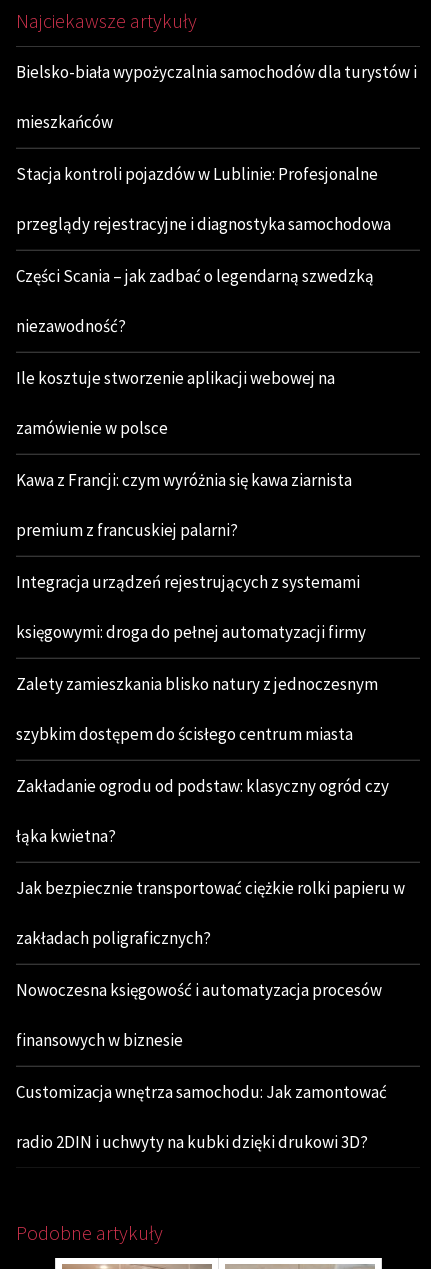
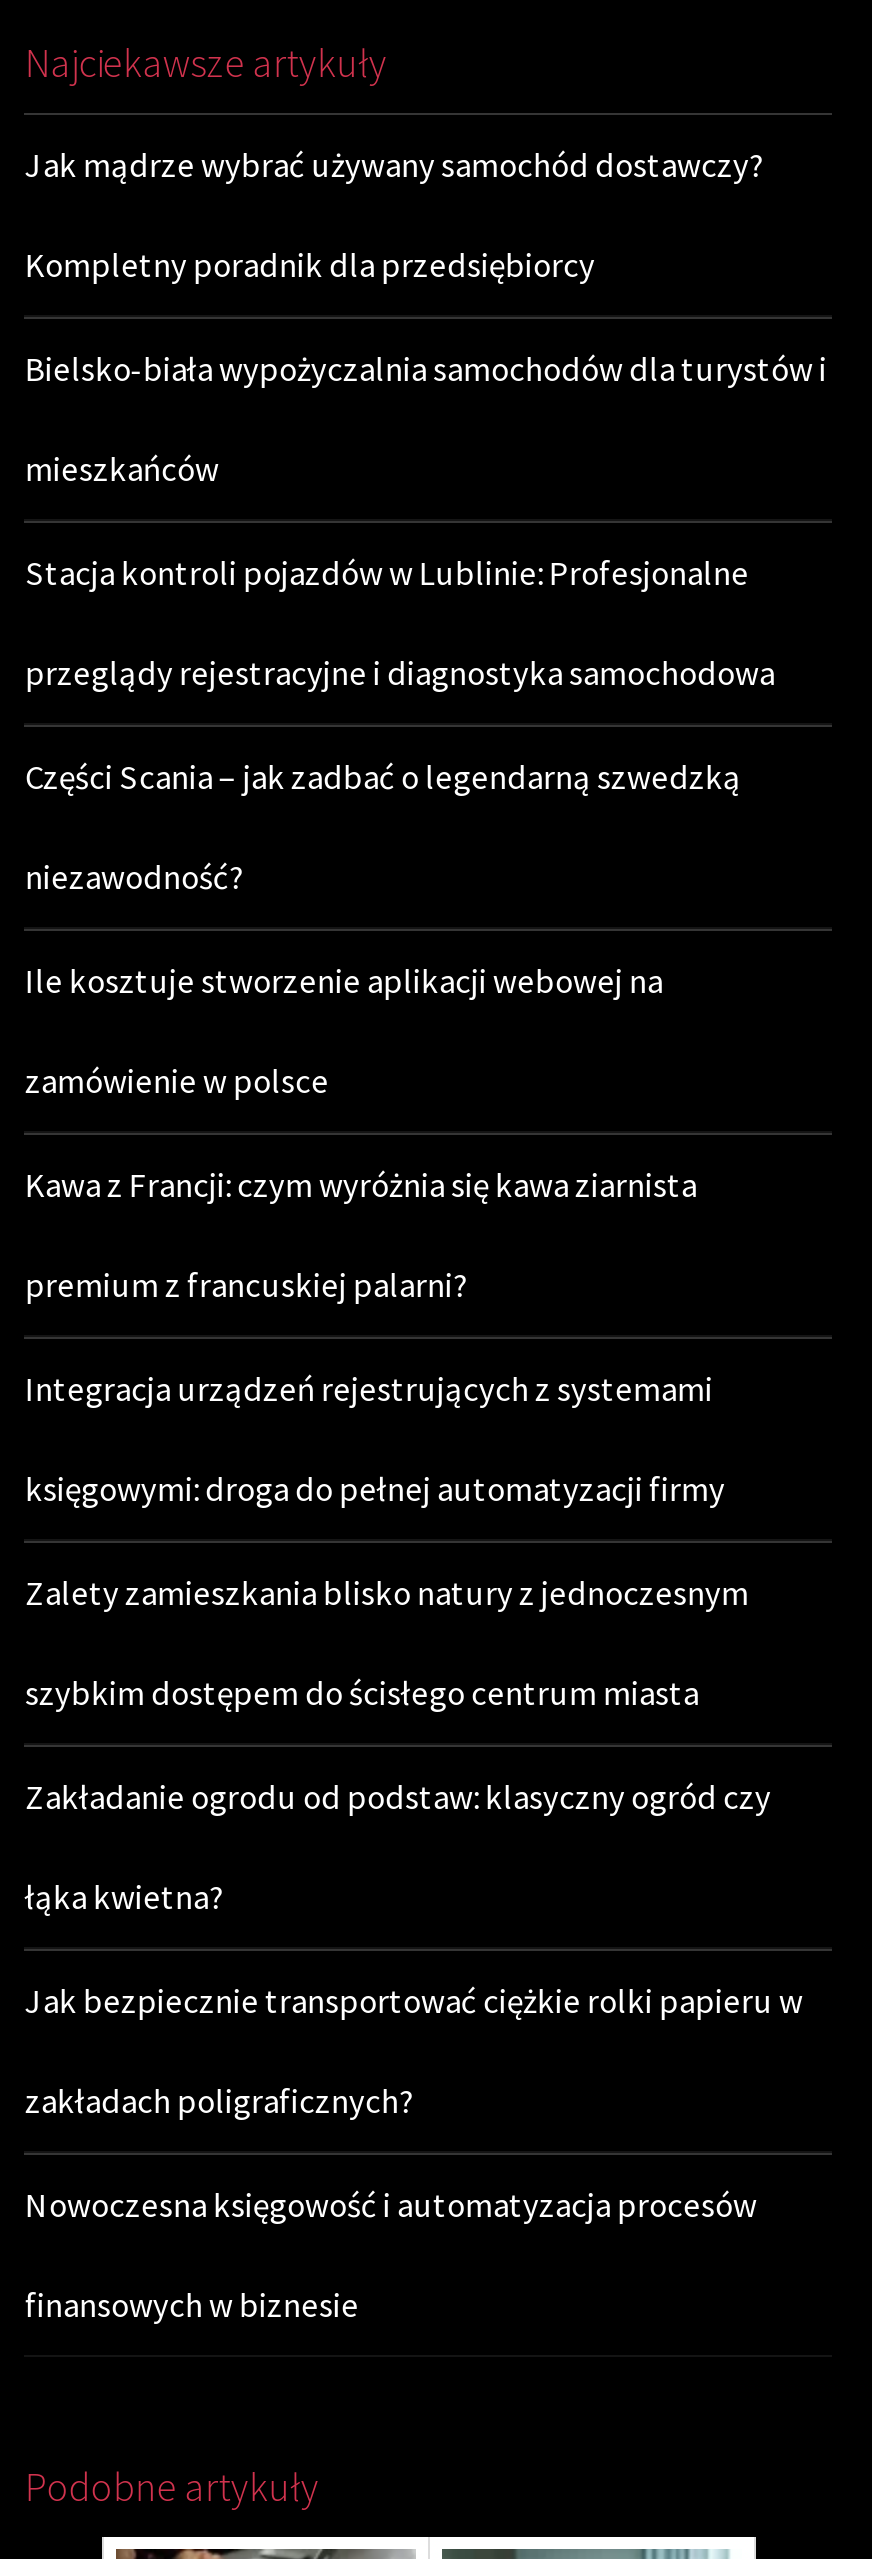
+ Jak mądrze wybrać używany samochód dostawczy?
+ Kompletny poradnik dla przedsiębiorcy

moved down: Bielsko-biała wypożyczalnia samochodów dla turystów i | mieszkańców | Stacja kontroli pojazdów w Lublinie: Profesjonalne | ... | Nowoczesna księgowość i automatyzacja procesów | finansowych w biznesie

- Customizacja wnętrza samochodu: Jak zamontować
- radio 2DIN i uchwyty na kubki dzięki drukowi 3D?
